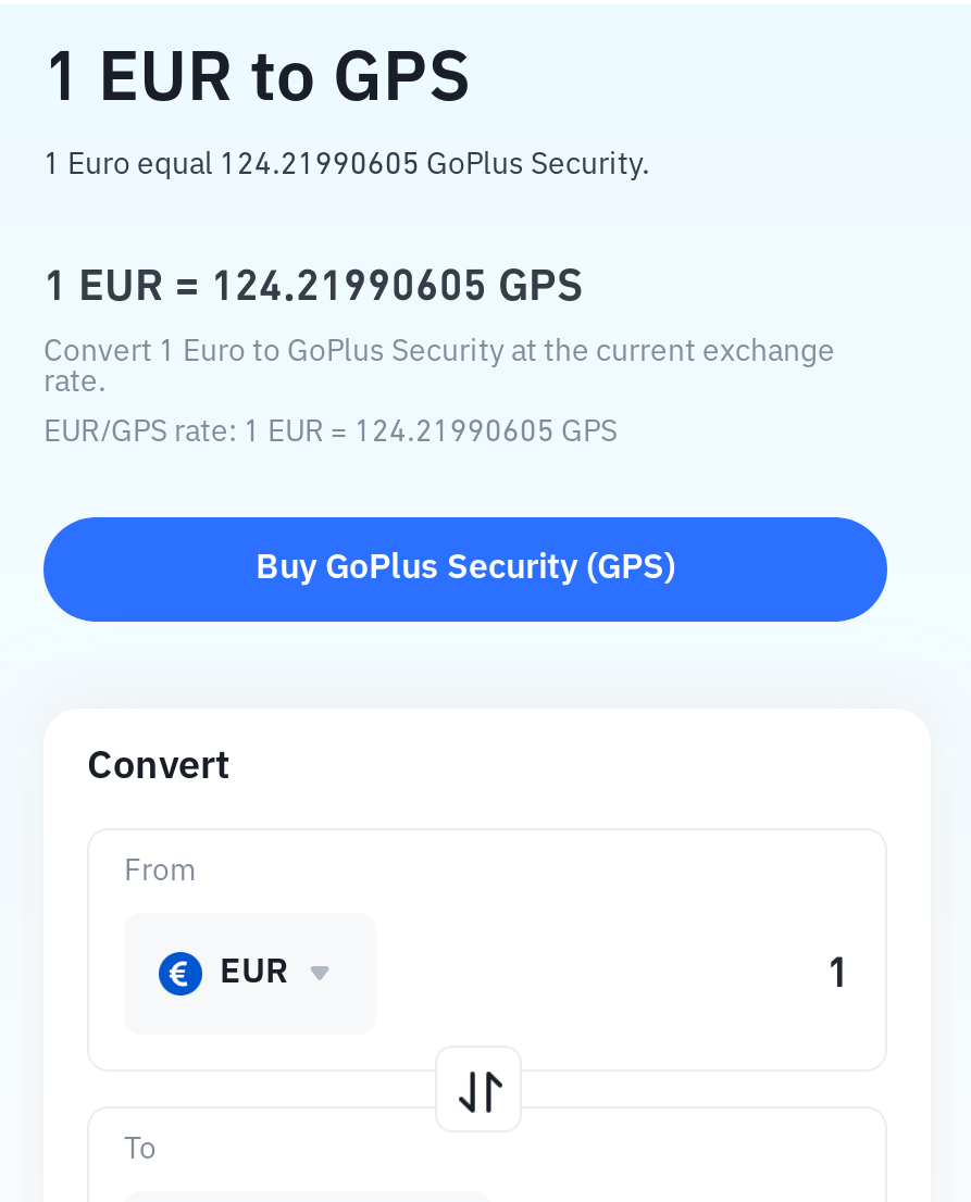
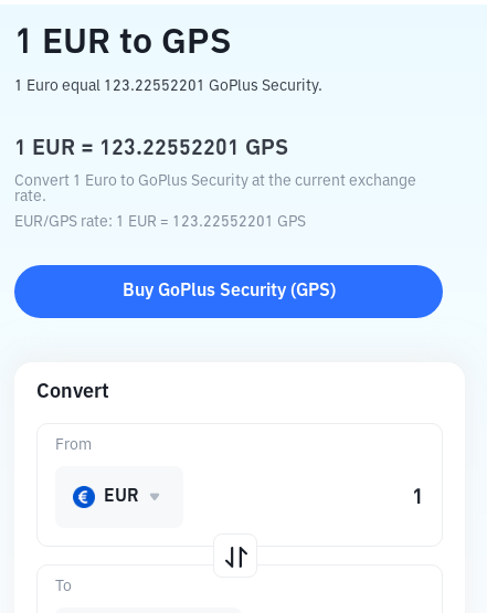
- 1 Euro equal 124.21990605 GoPlus Security.
+ 1 Euro equal 123.22552201 GoPlus Security.

- 1 EUR = 124.21990605 GPS
+ 1 EUR = 123.22552201 GPS

- EUR/GPS rate: 1 EUR = 124.21990605 GPS
+ EUR/GPS rate: 1 EUR = 123.22552201 GPS
